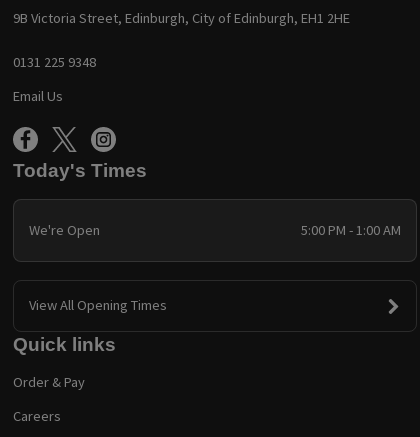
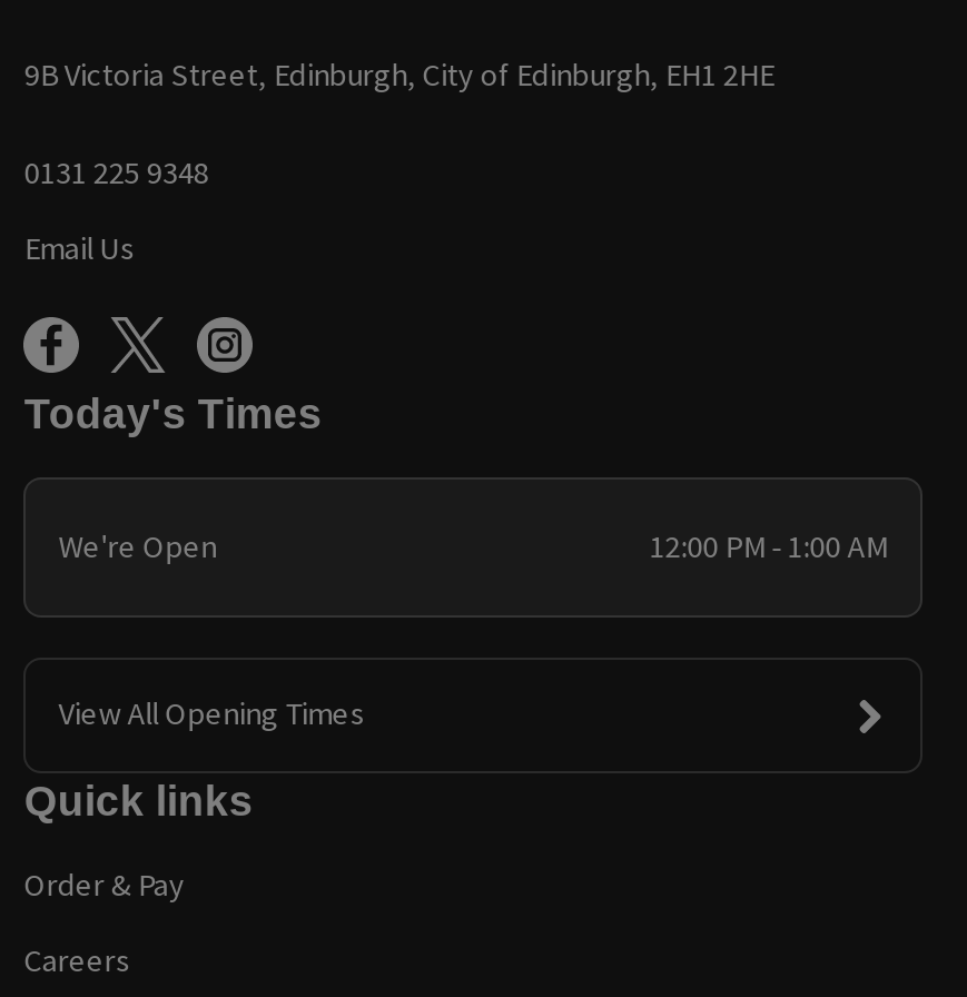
- 5:00 PM - 1:00 AM
+ 12:00 PM - 1:00 AM
